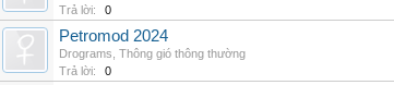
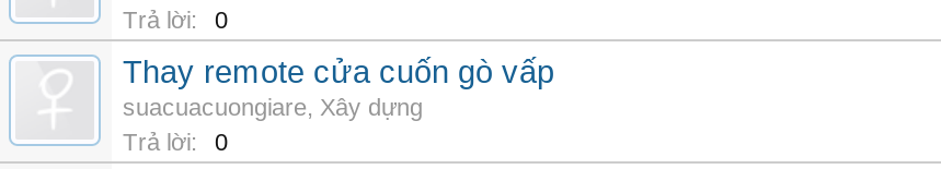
- Petromod 2024
- Drograms, Thông gió thông thường
+ Thay remote cửa cuốn gò vấp
+ suacuacuongiare, Xây dựng
